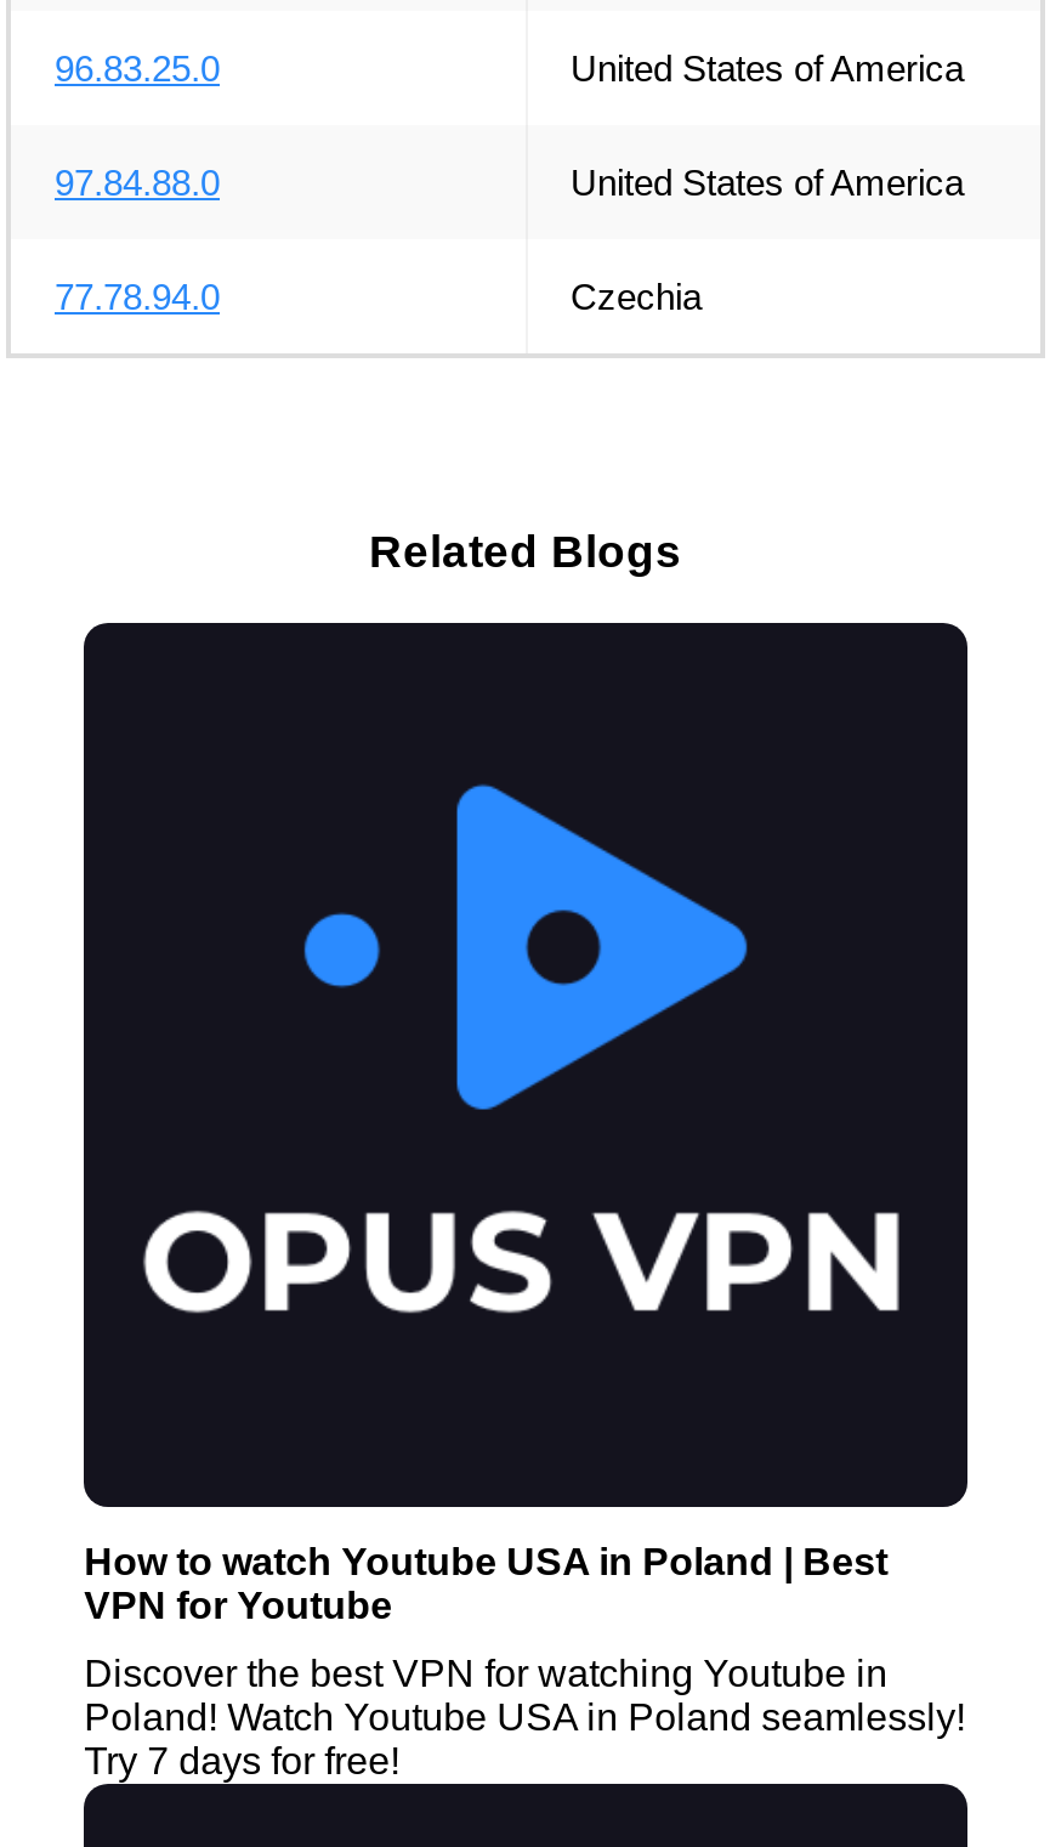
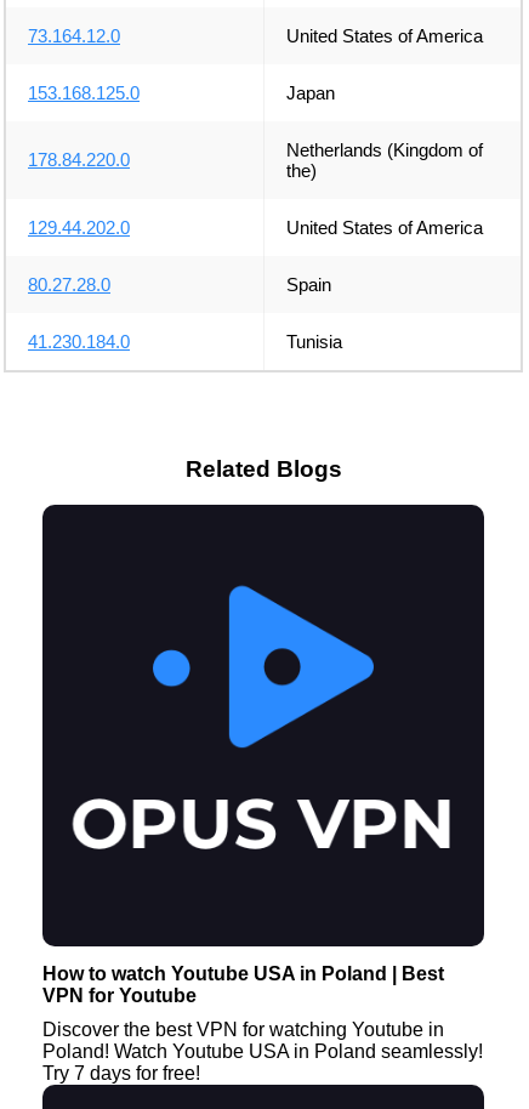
- 96.83.25.0
+ 73.164.12.0

- 97.84.88.0
+ 153.168.125.0
+ Japan
+ 178.84.220.0
+ Netherlands (Kingdom of
+ the)
+ 129.44.202.0

- 77.78.94.0
- Czechia
+ 80.27.28.0
+ Spain
+ 41.230.184.0
+ Tunisia
